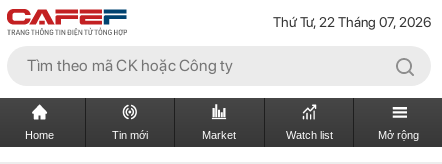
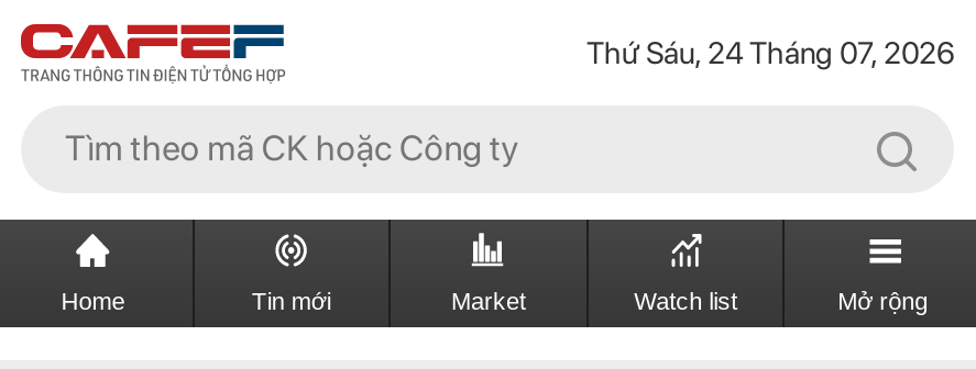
- Thứ Tư, 22 Tháng 07, 2026
+ Thứ Sáu, 24 Tháng 07, 2026
